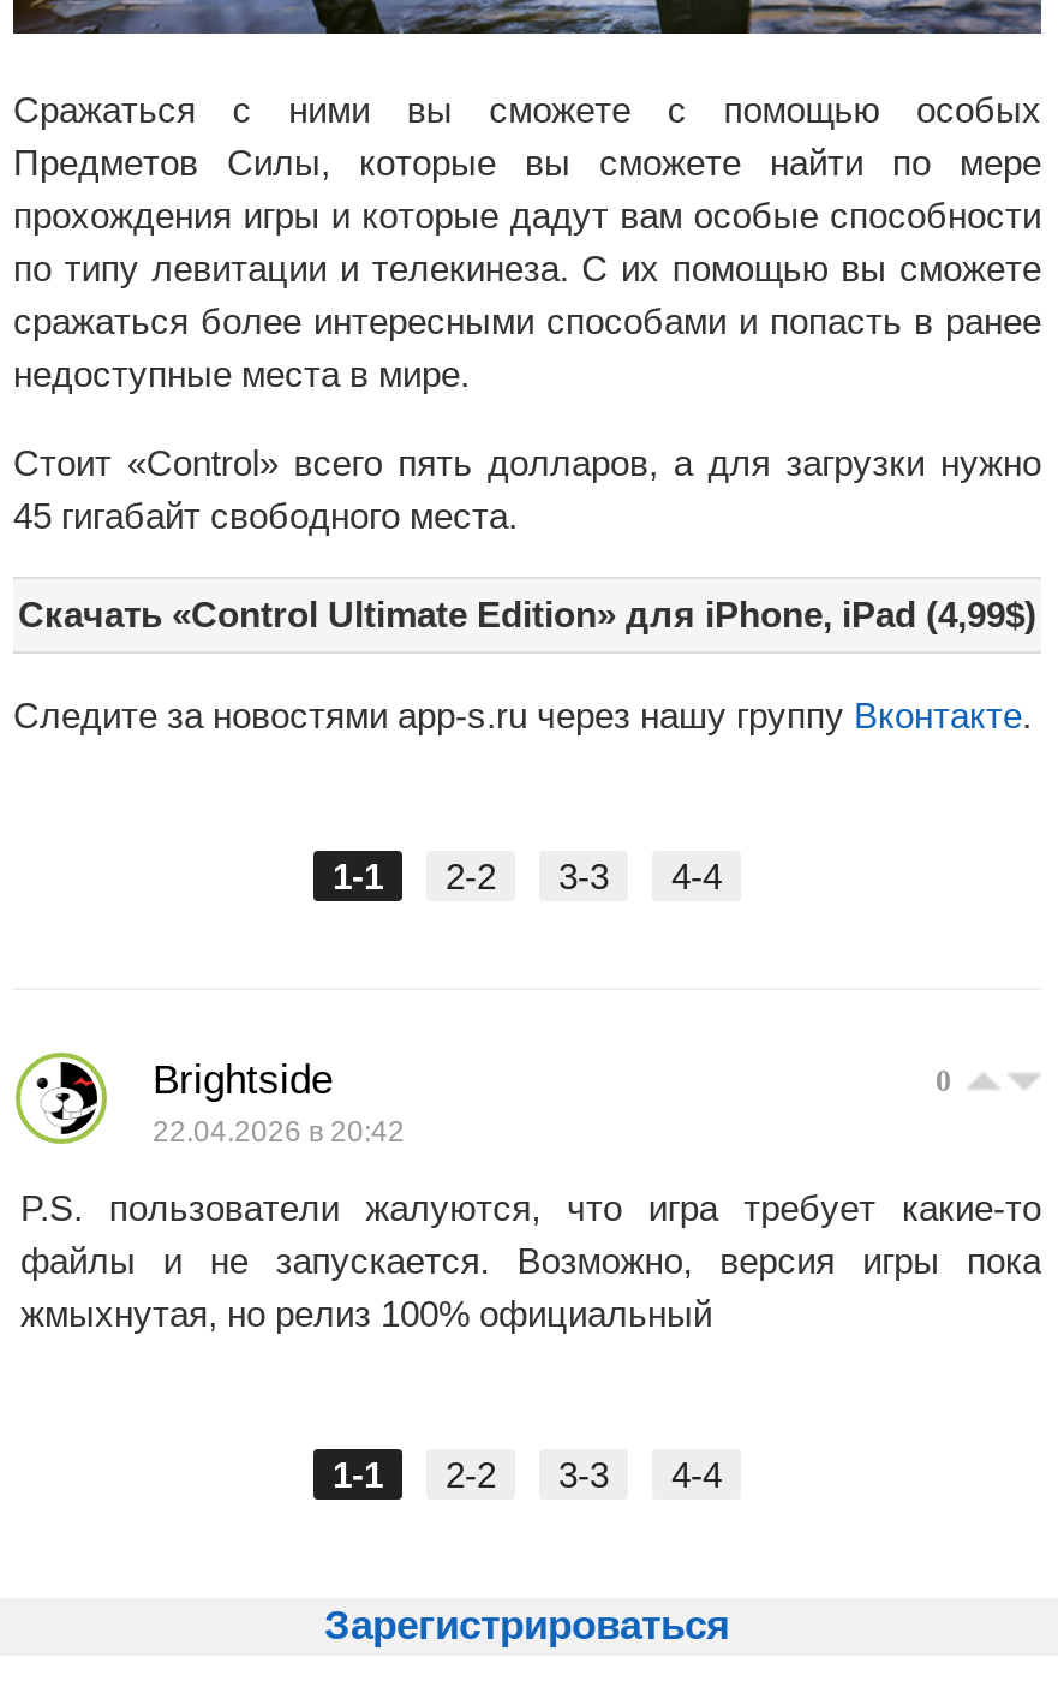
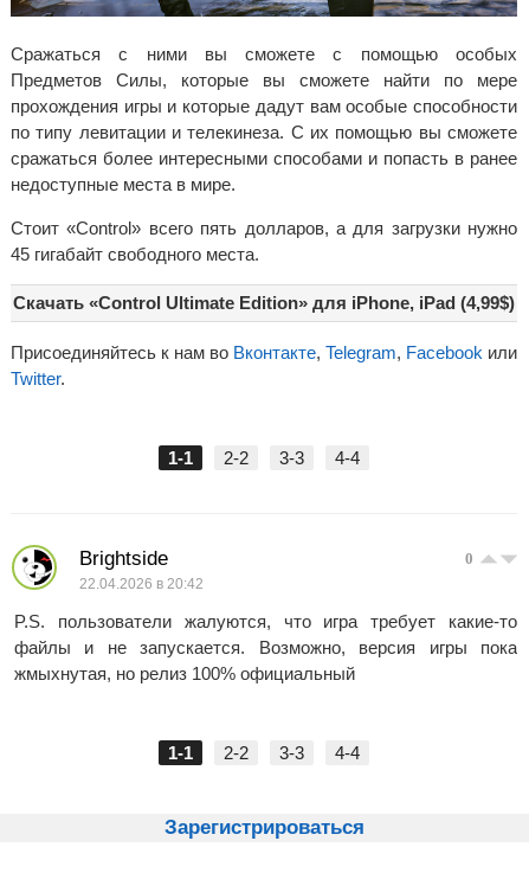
- Следите за новостями app-s.ru через нашу группу Вконтакте.
+ Присоединяйтесь к нам во Вконтакте, Telegram, Facebook или
+ Twitter.
